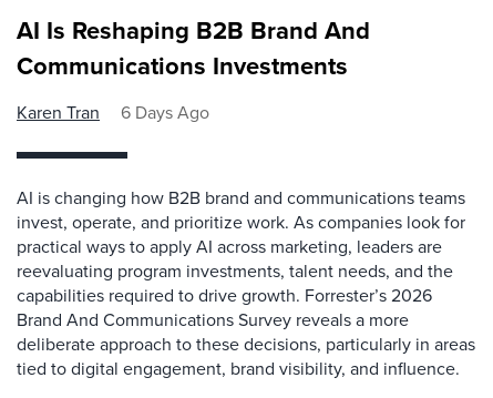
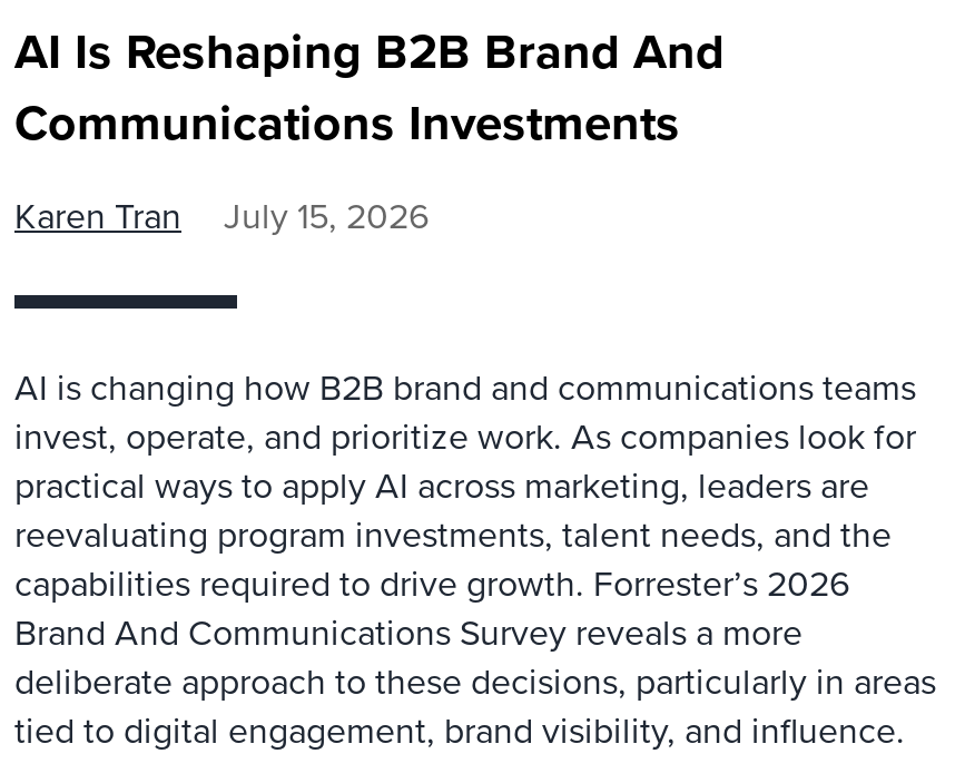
- Karen Tran 6 Days Ago
+ Karen Tran July 15, 2026
